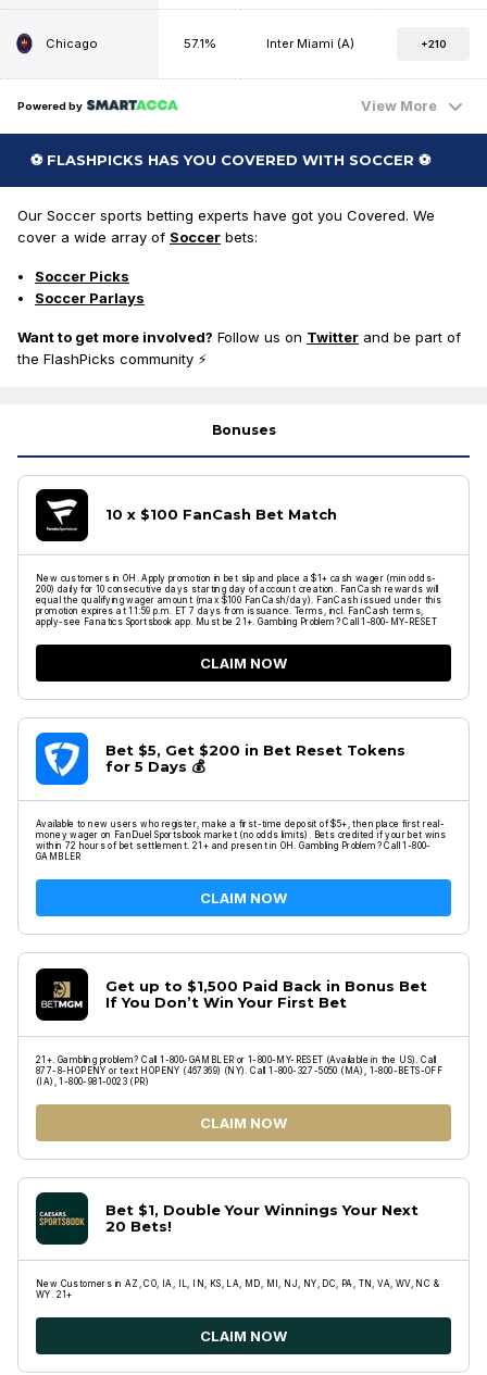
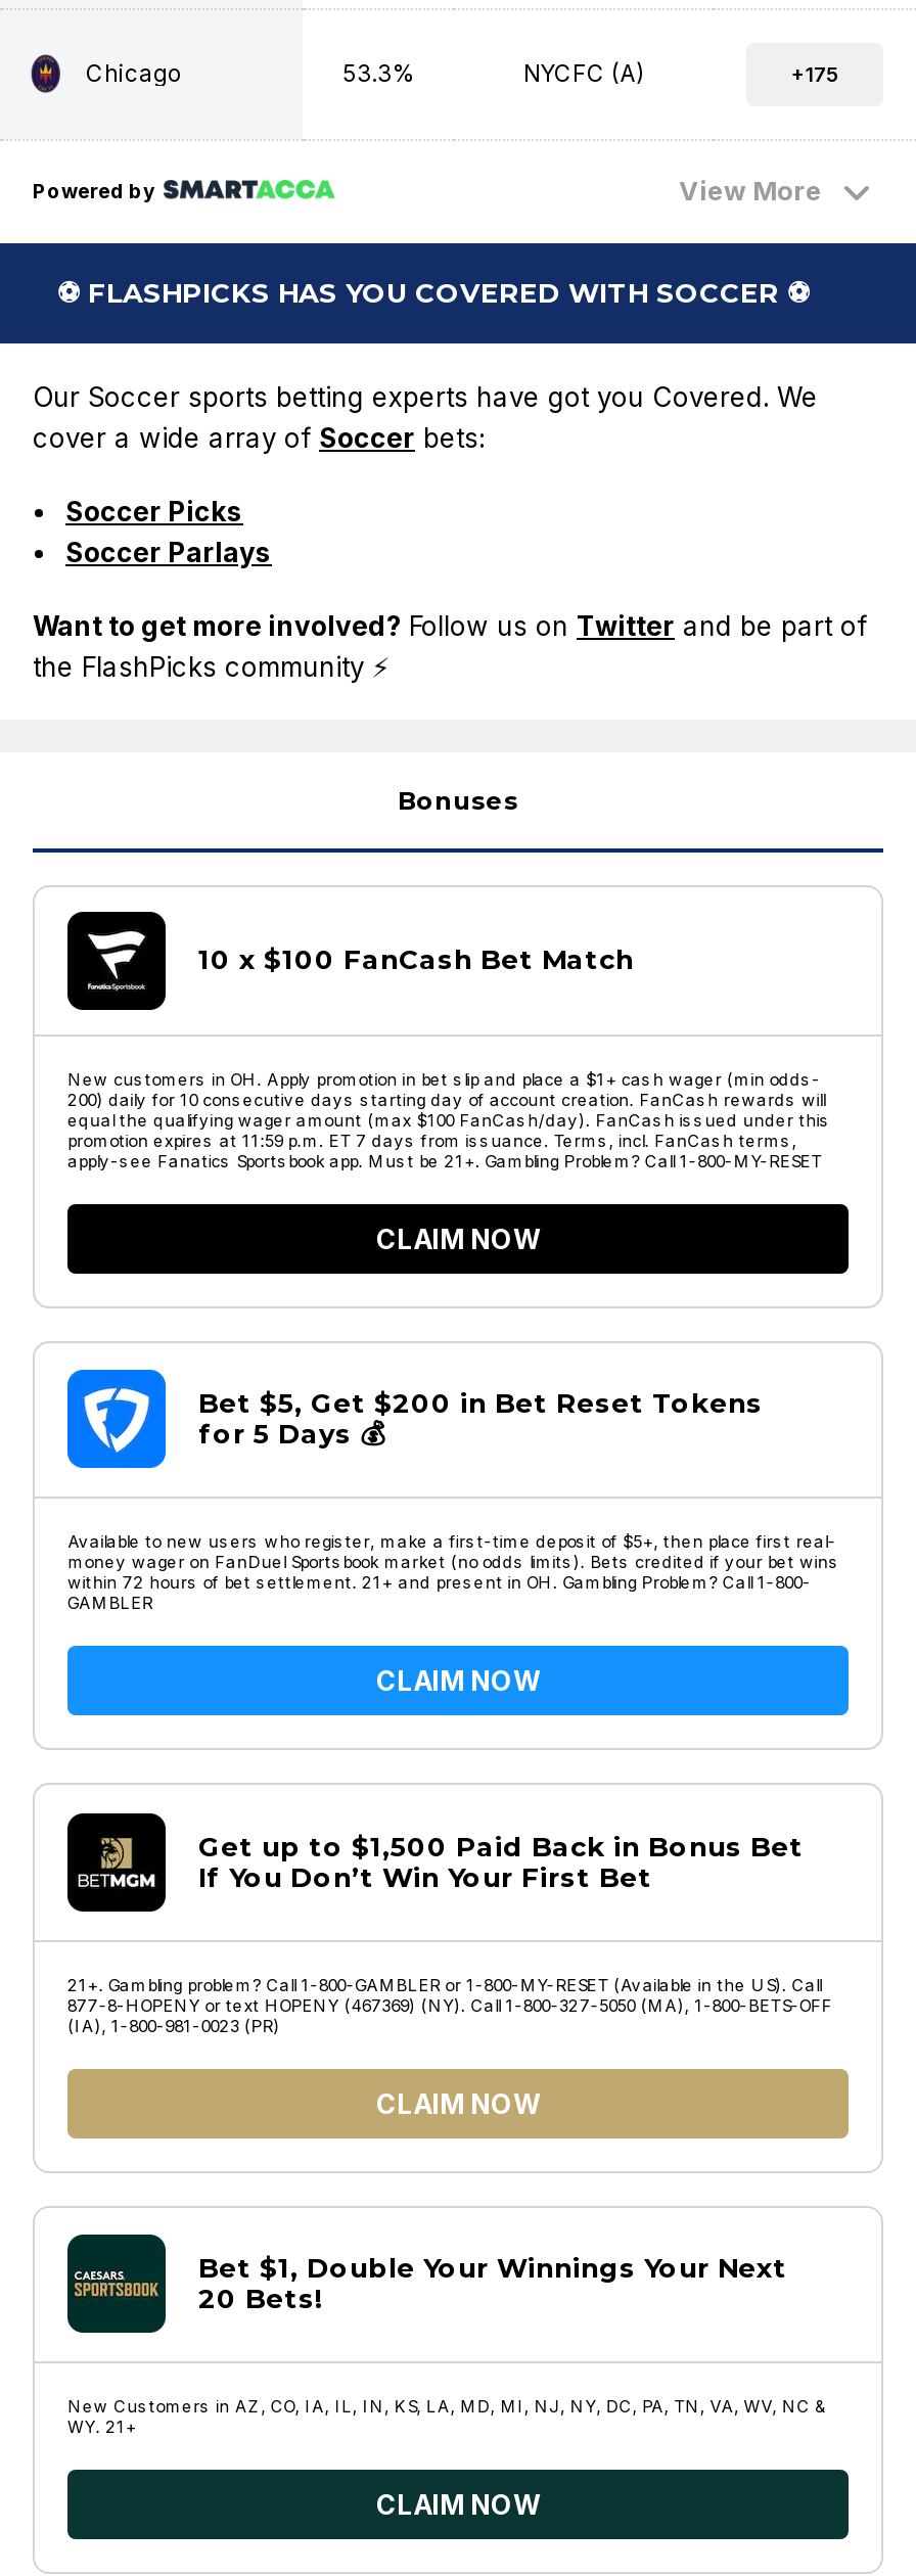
- 57.1%
- Inter Miami (A)
- +210
+ 53.3%
+ NYCFC (A)
+ +175
